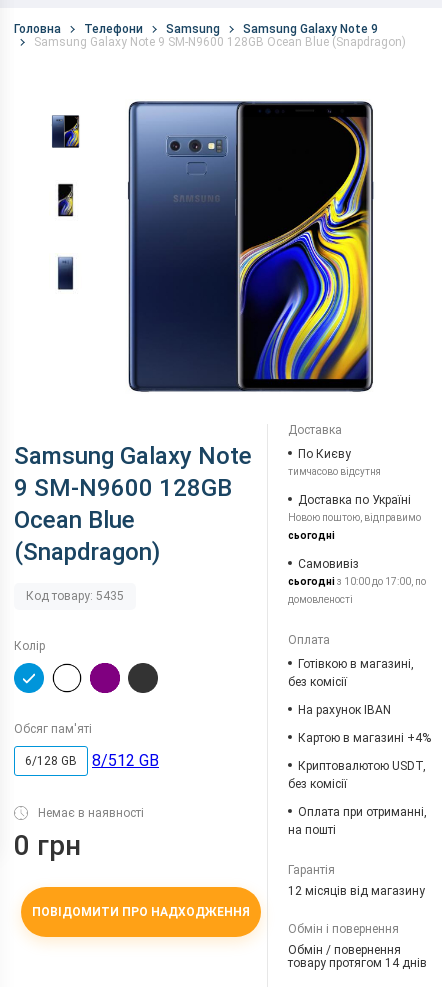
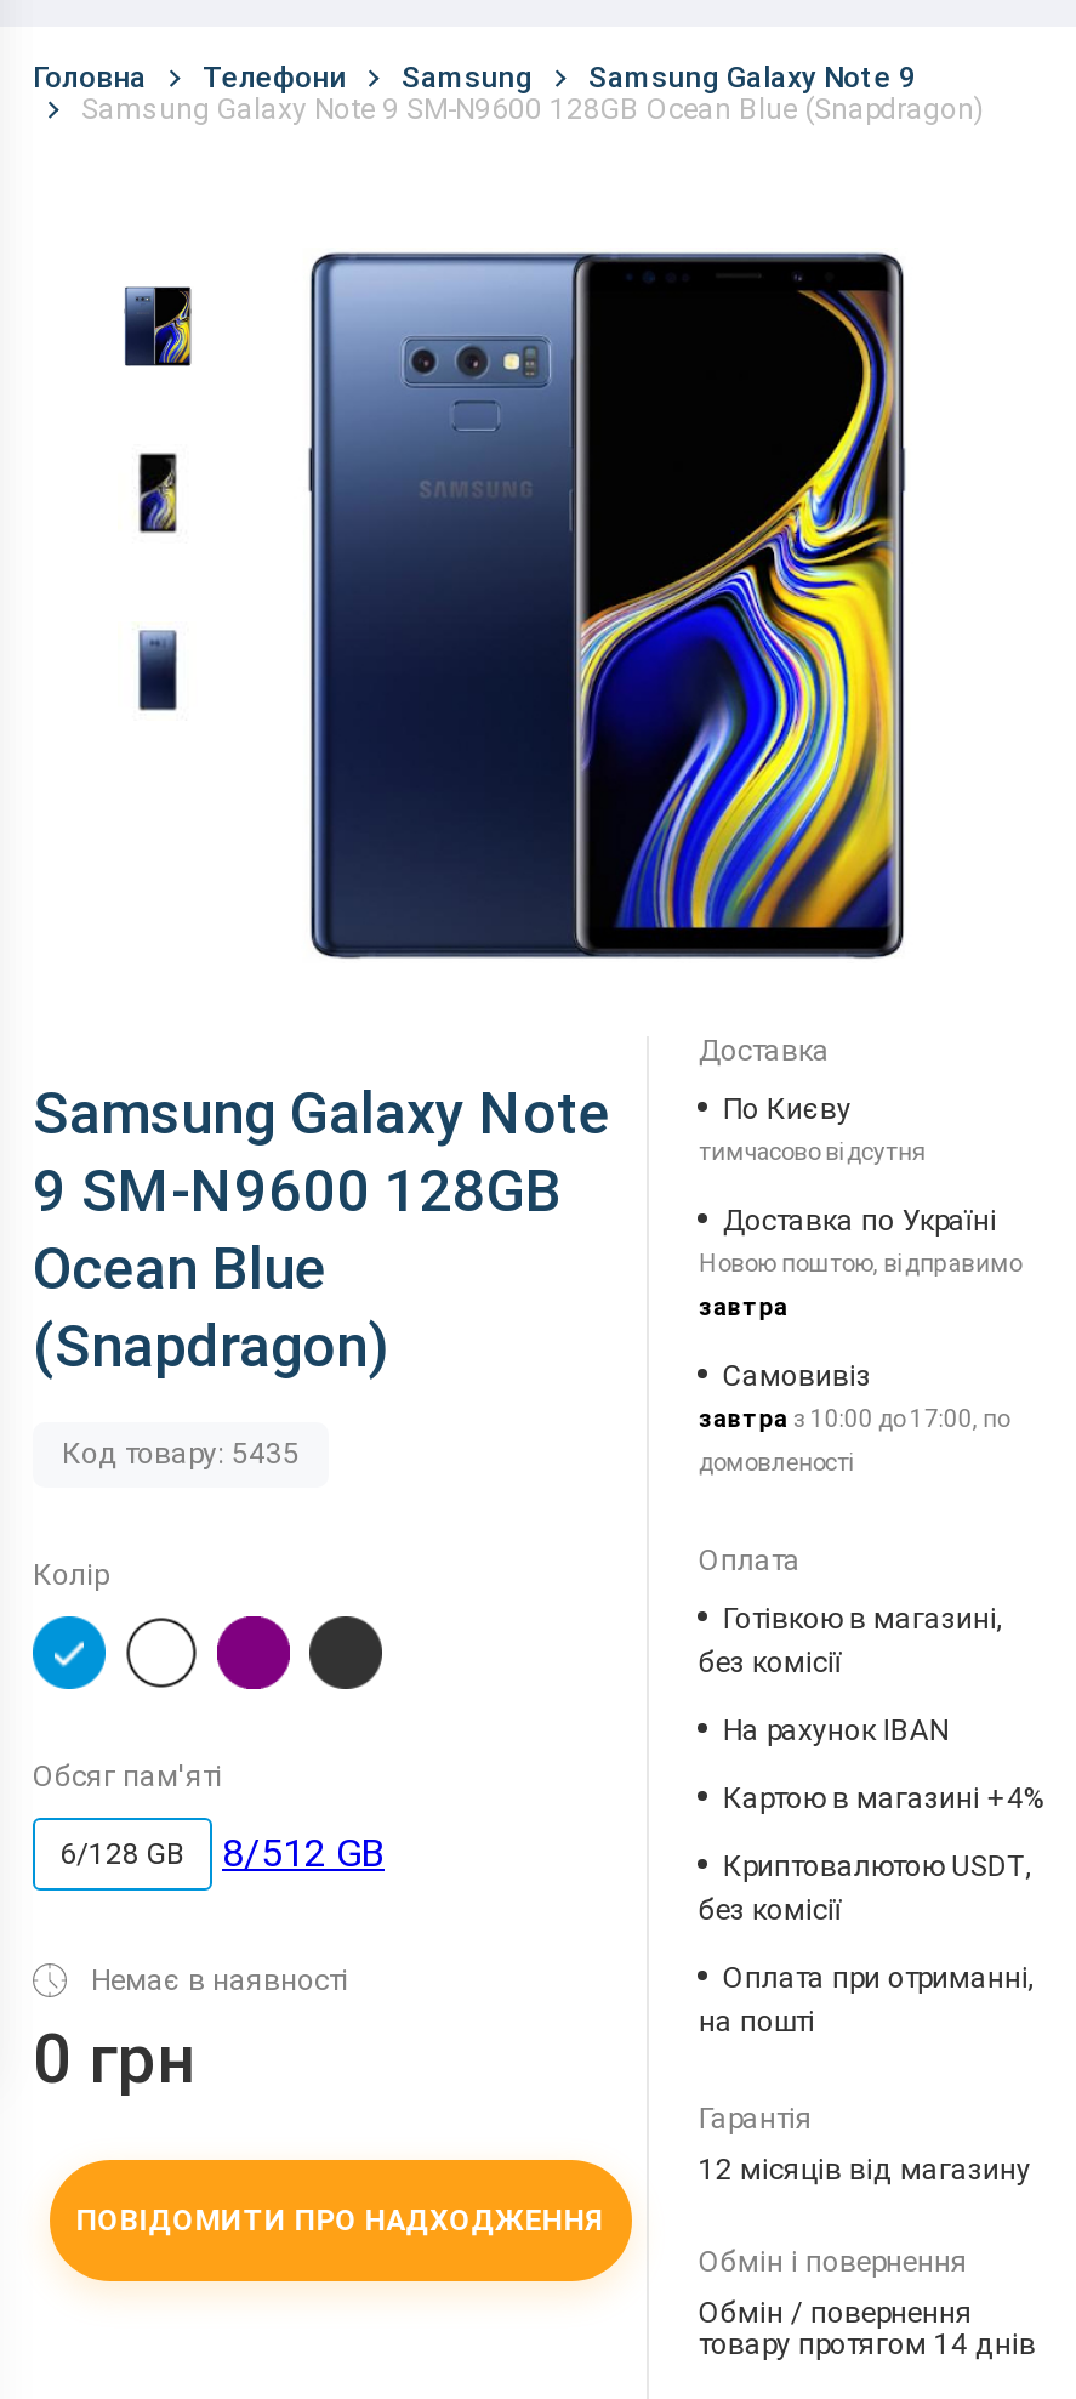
- сьогодні
+ завтра

- сьогодні з 10:00 до 17:00, по
+ завтра з 10:00 до 17:00, по
